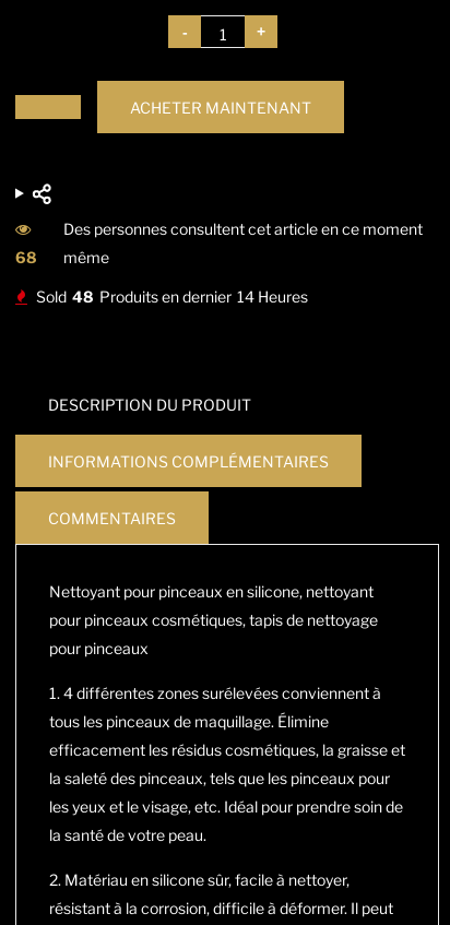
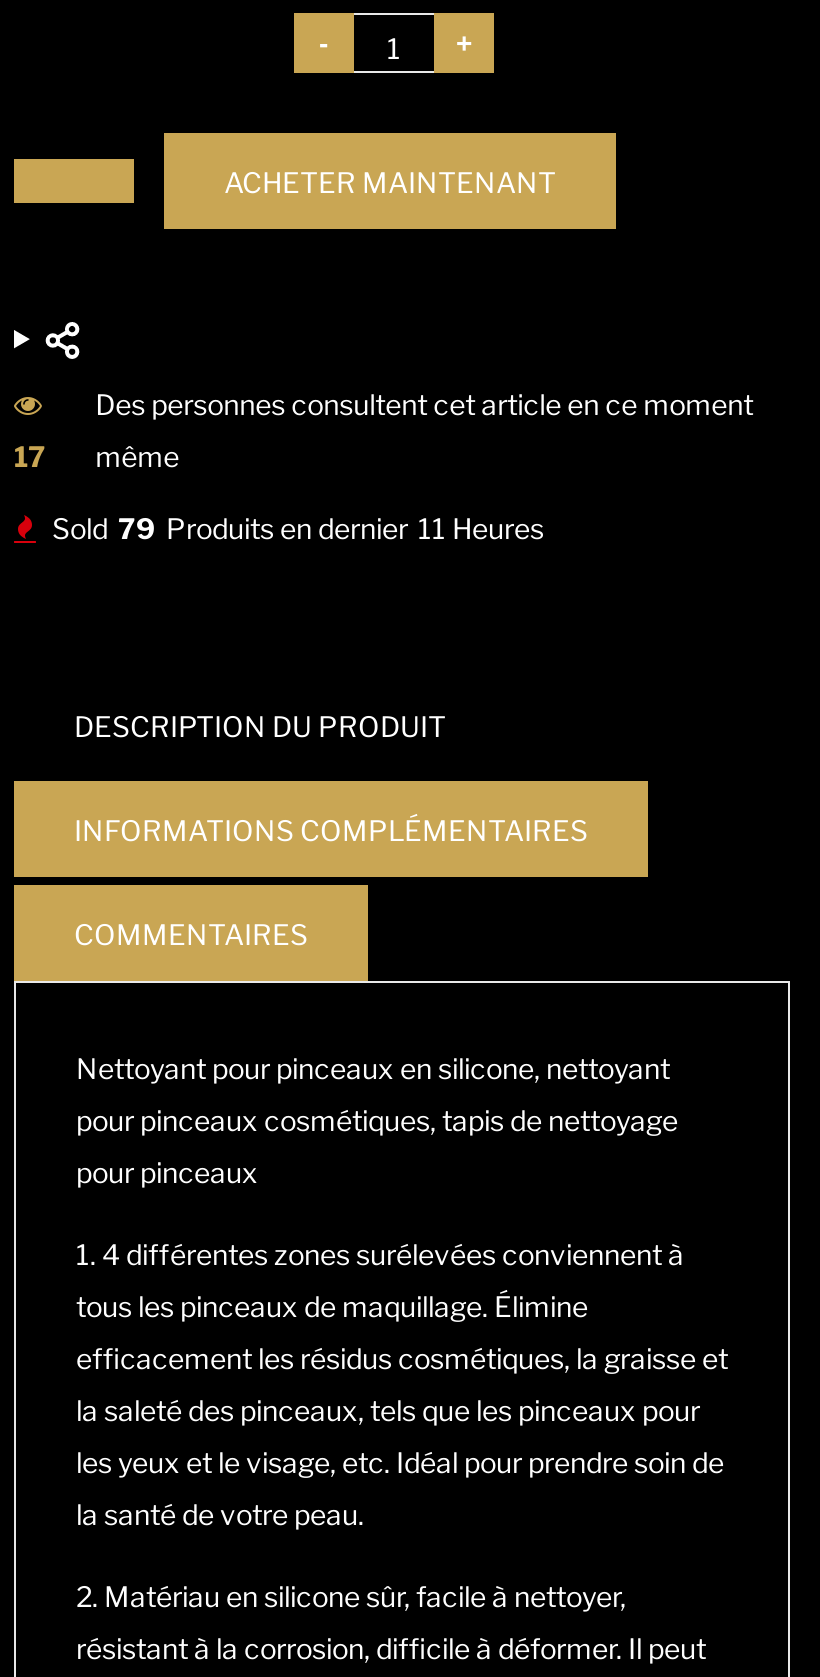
- 68 même
+ 17 même

- Sold 48 Produits en dernier 14 Heures
+ Sold 79 Produits en dernier 11 Heures
